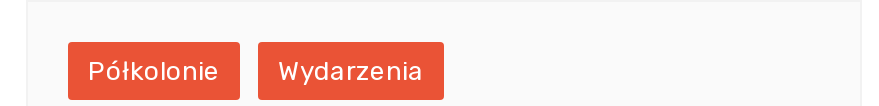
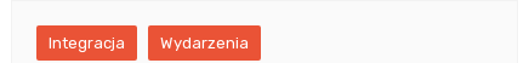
- Półkolonie
+ Integracja
